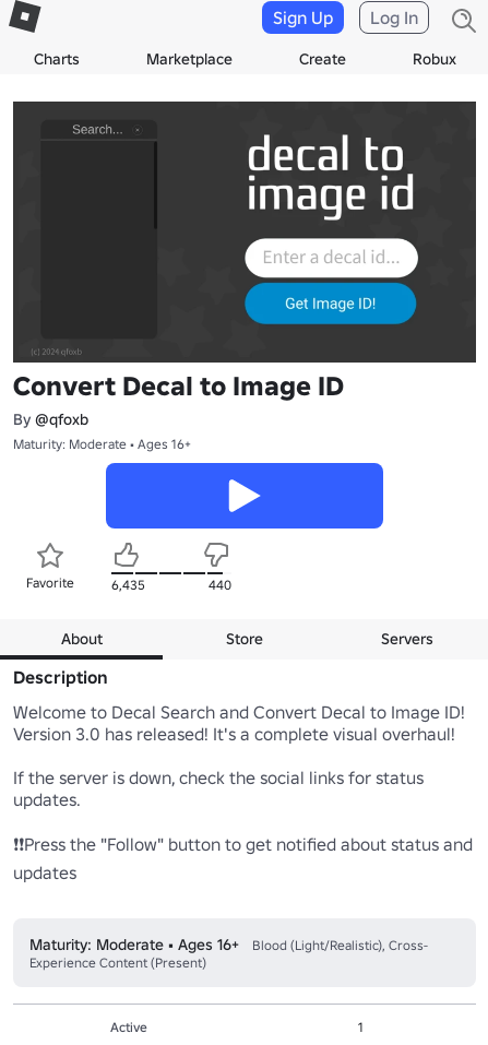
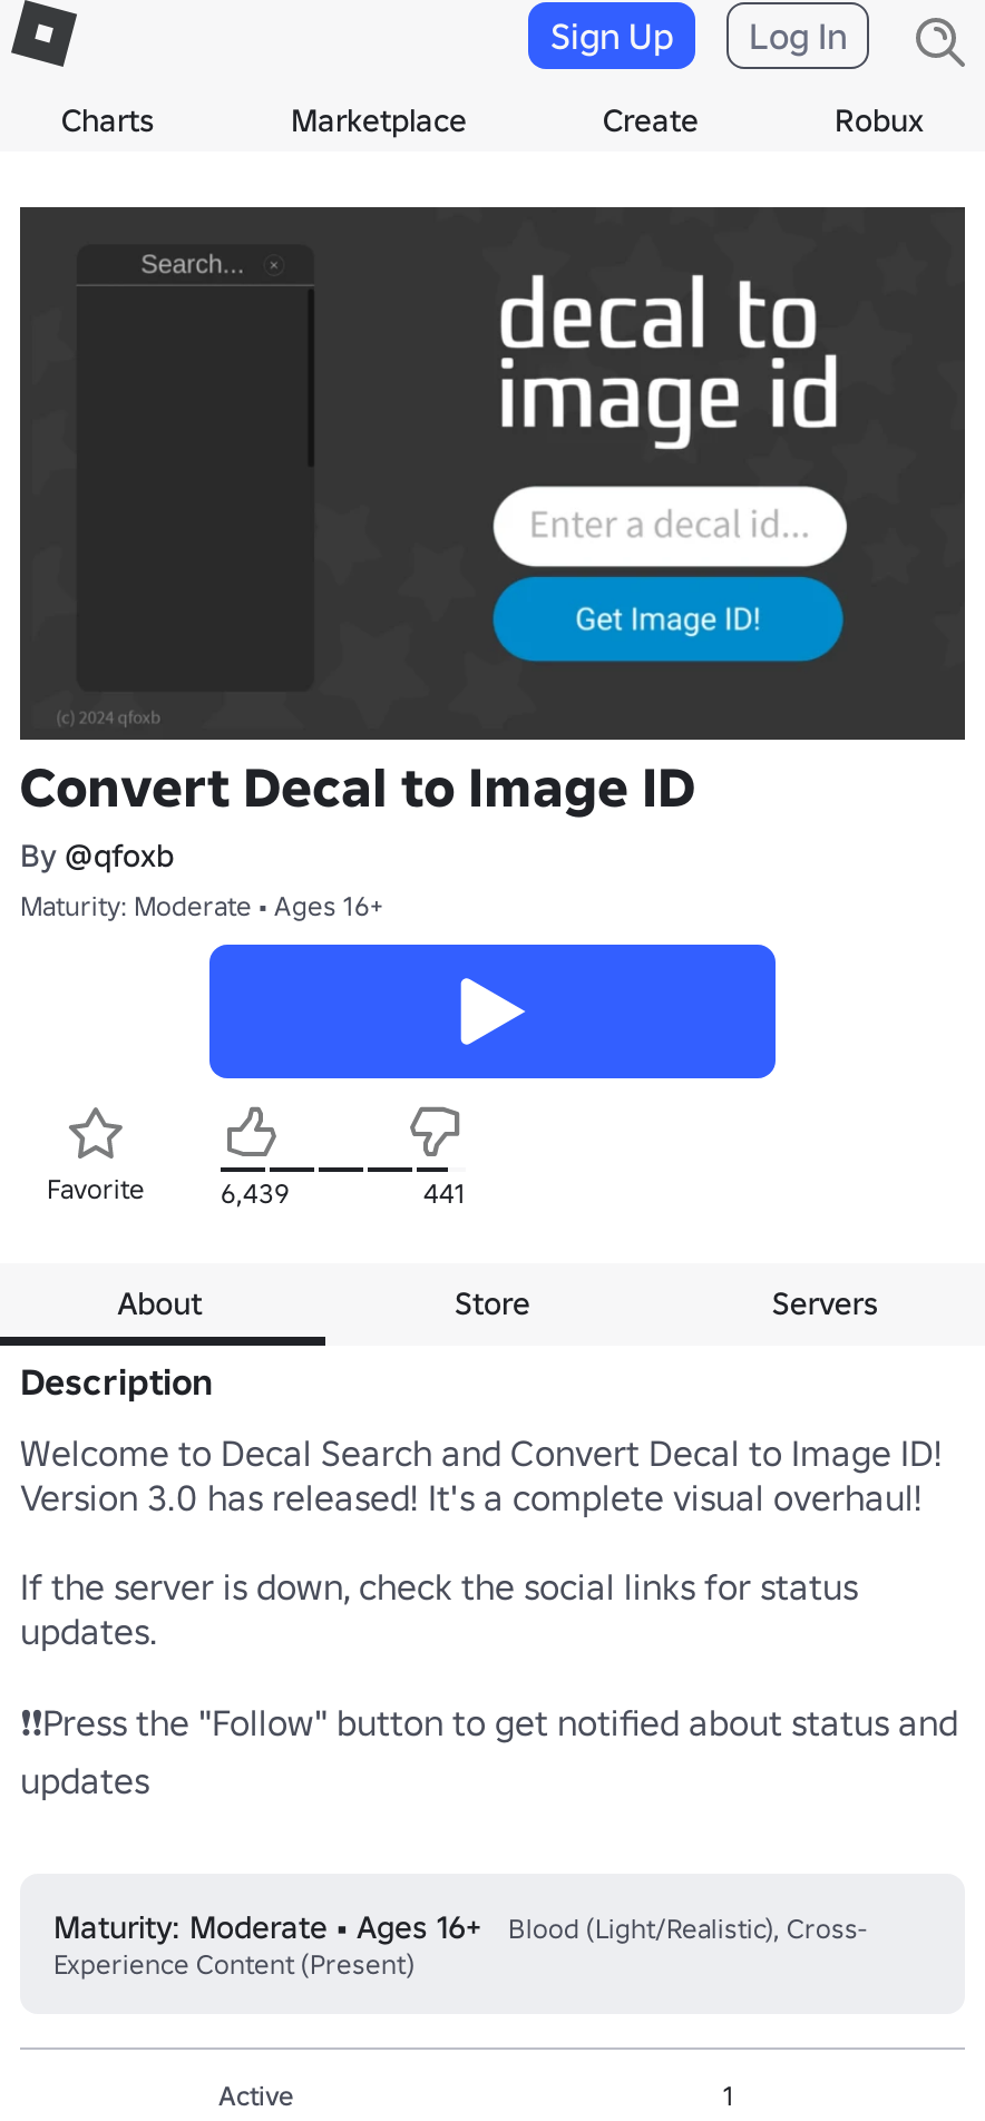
- 6,435
+ 6,439

- 440
+ 441
